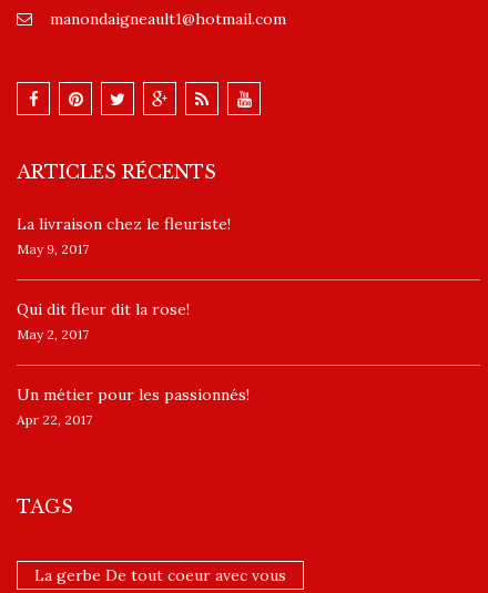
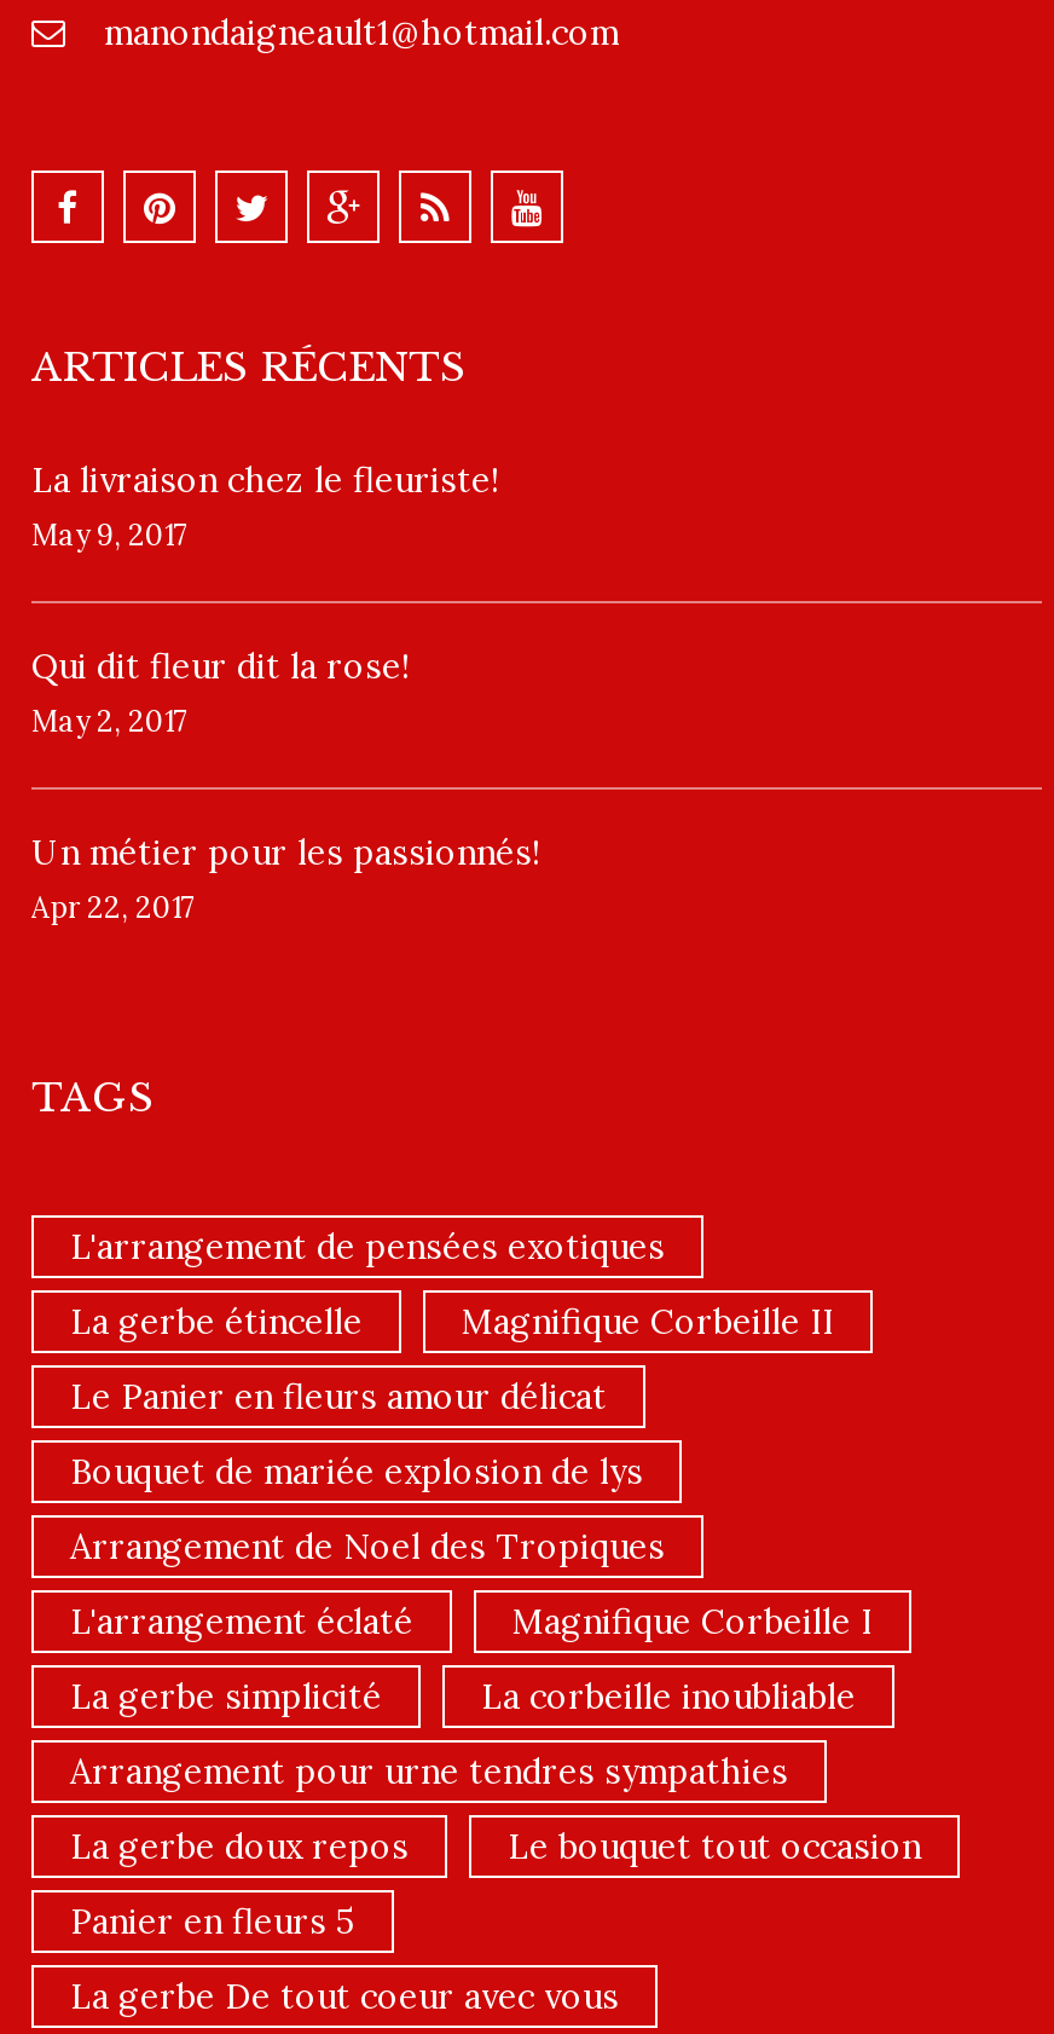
+ L'arrangement de pensées exotiques
+ La gerbe étincelle
+ Magnifique Corbeille II
+ Le Panier en fleurs amour délicat
+ Bouquet de mariée explosion de lys
+ Arrangement de Noel des Tropiques
+ L'arrangement éclaté
+ Magnifique Corbeille I
+ La gerbe simplicité
+ La corbeille inoubliable
+ Arrangement pour urne tendres sympathies
+ La gerbe doux repos
+ Le bouquet tout occasion
+ Panier en fleurs 5
